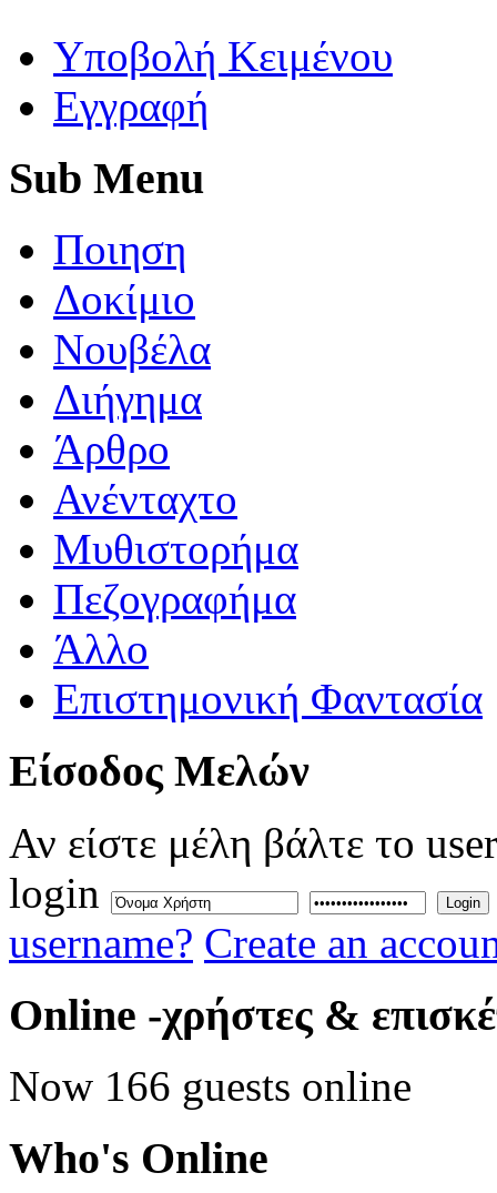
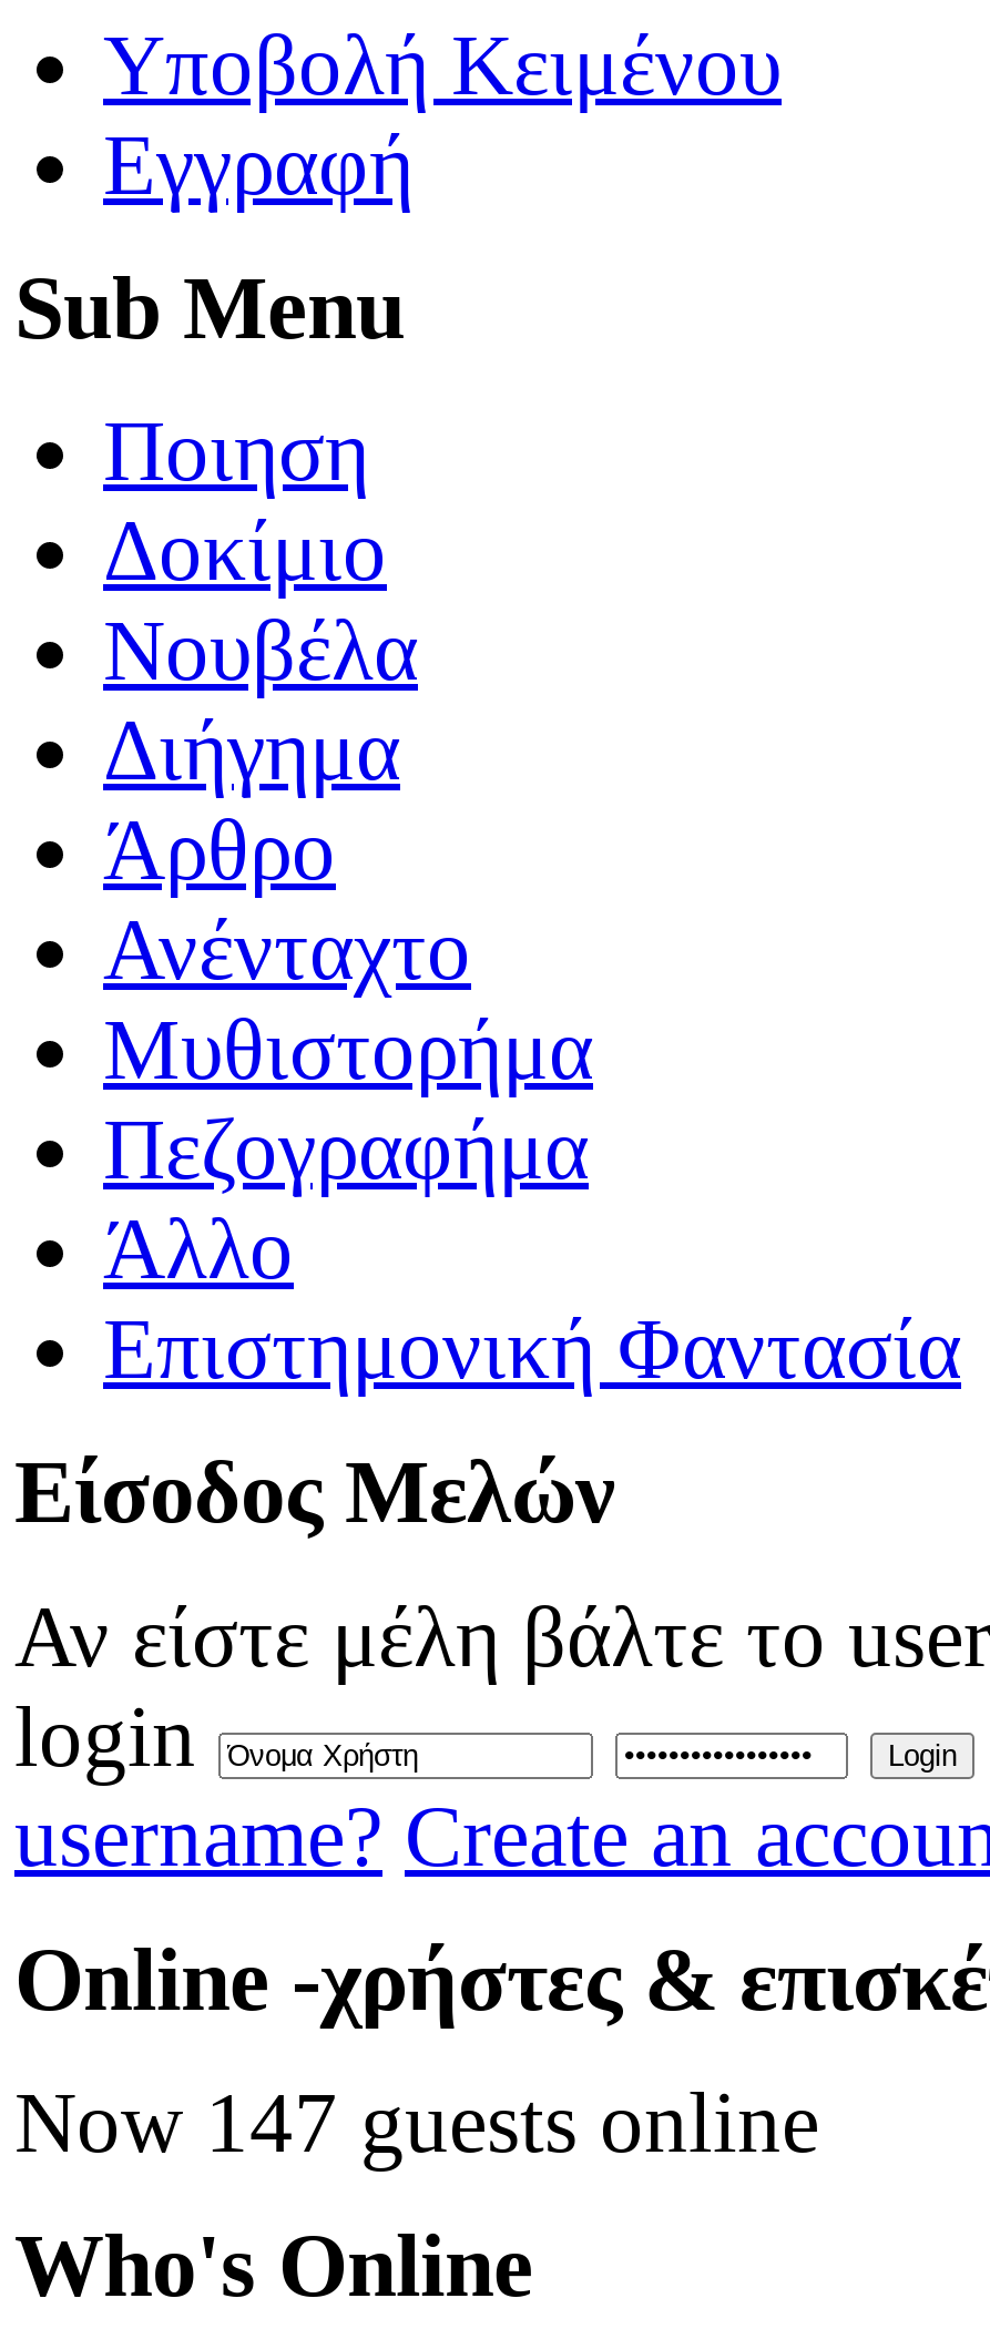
- Now 166 guests online
+ Now 147 guests online
